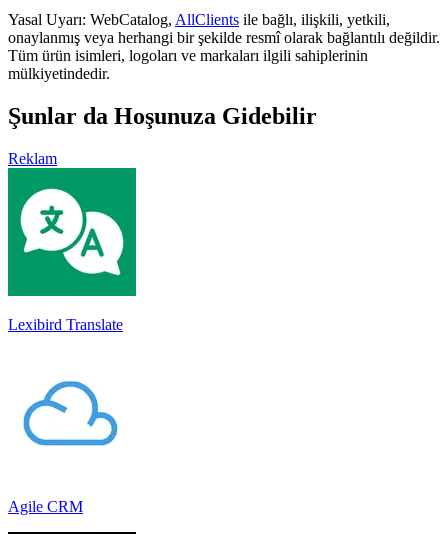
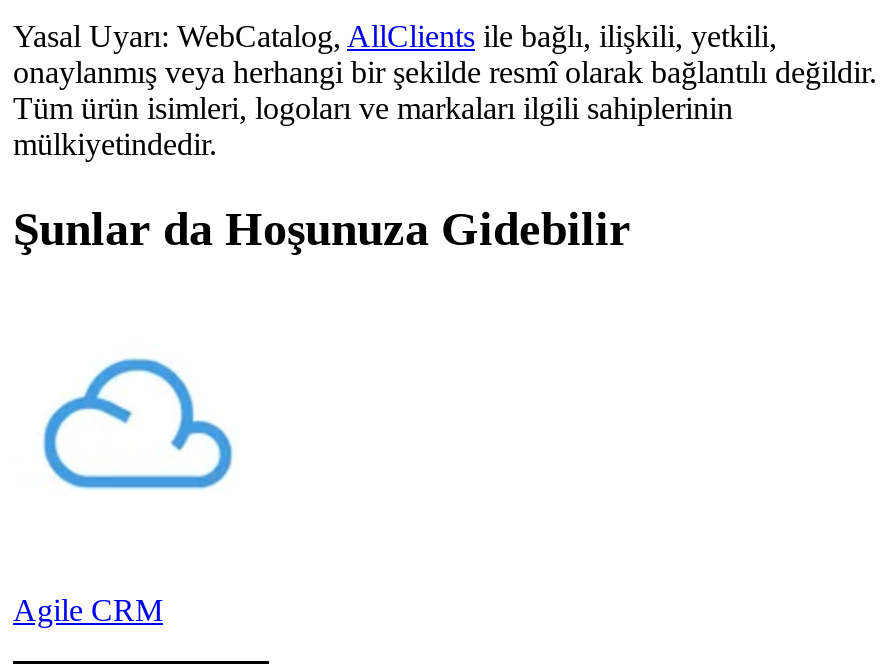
- Reklam

- [image]
- Lexibird Translate
